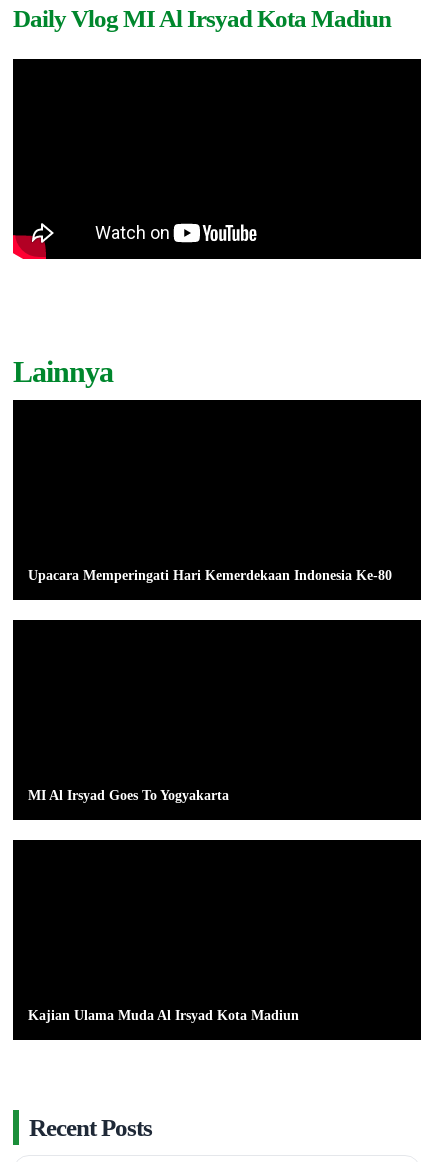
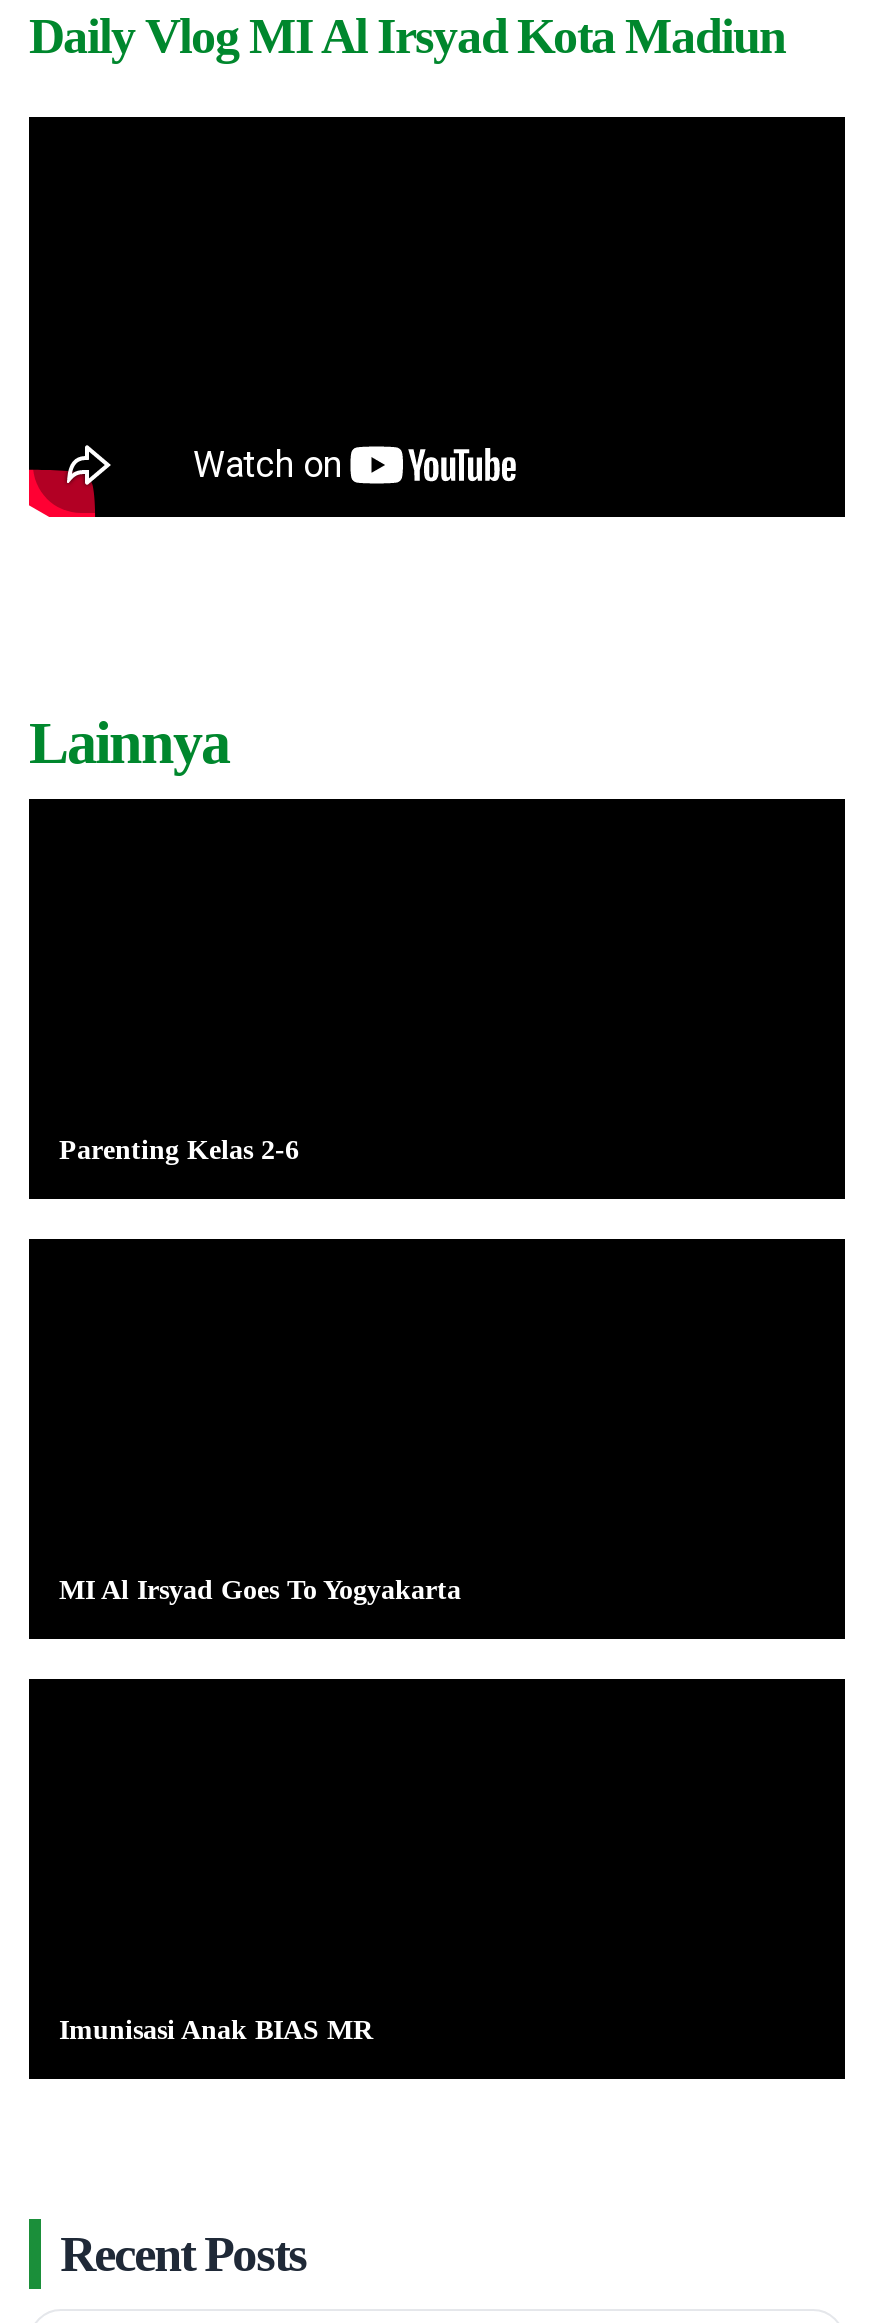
- Upacara Memperingati Hari Kemerdekaan Indonesia Ke-80
+ Parenting Kelas 2-6

- Kajian Ulama Muda Al Irsyad Kota Madiun
+ Imunisasi Anak BIAS MR
